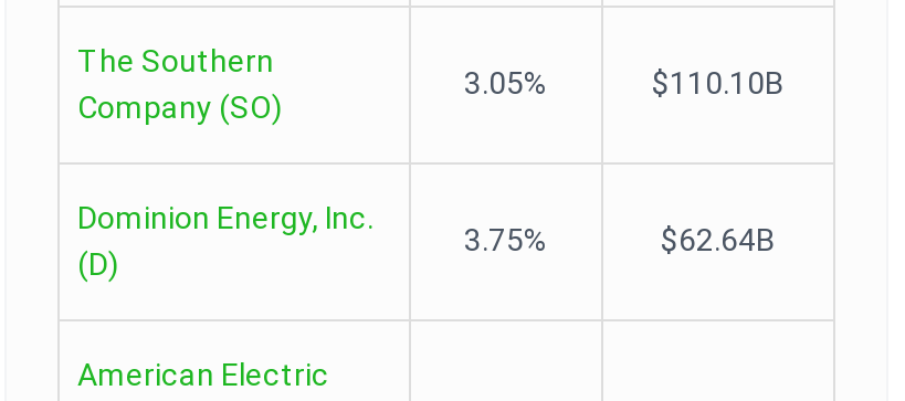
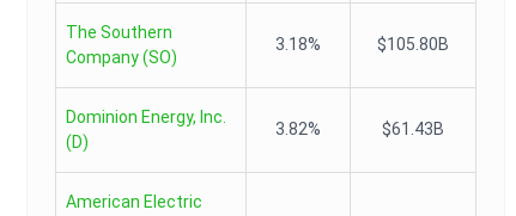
- 3.05%
- $110.10B
+ 3.18%
+ $105.80B

- 3.75%
- $62.64B
+ 3.82%
+ $61.43B
